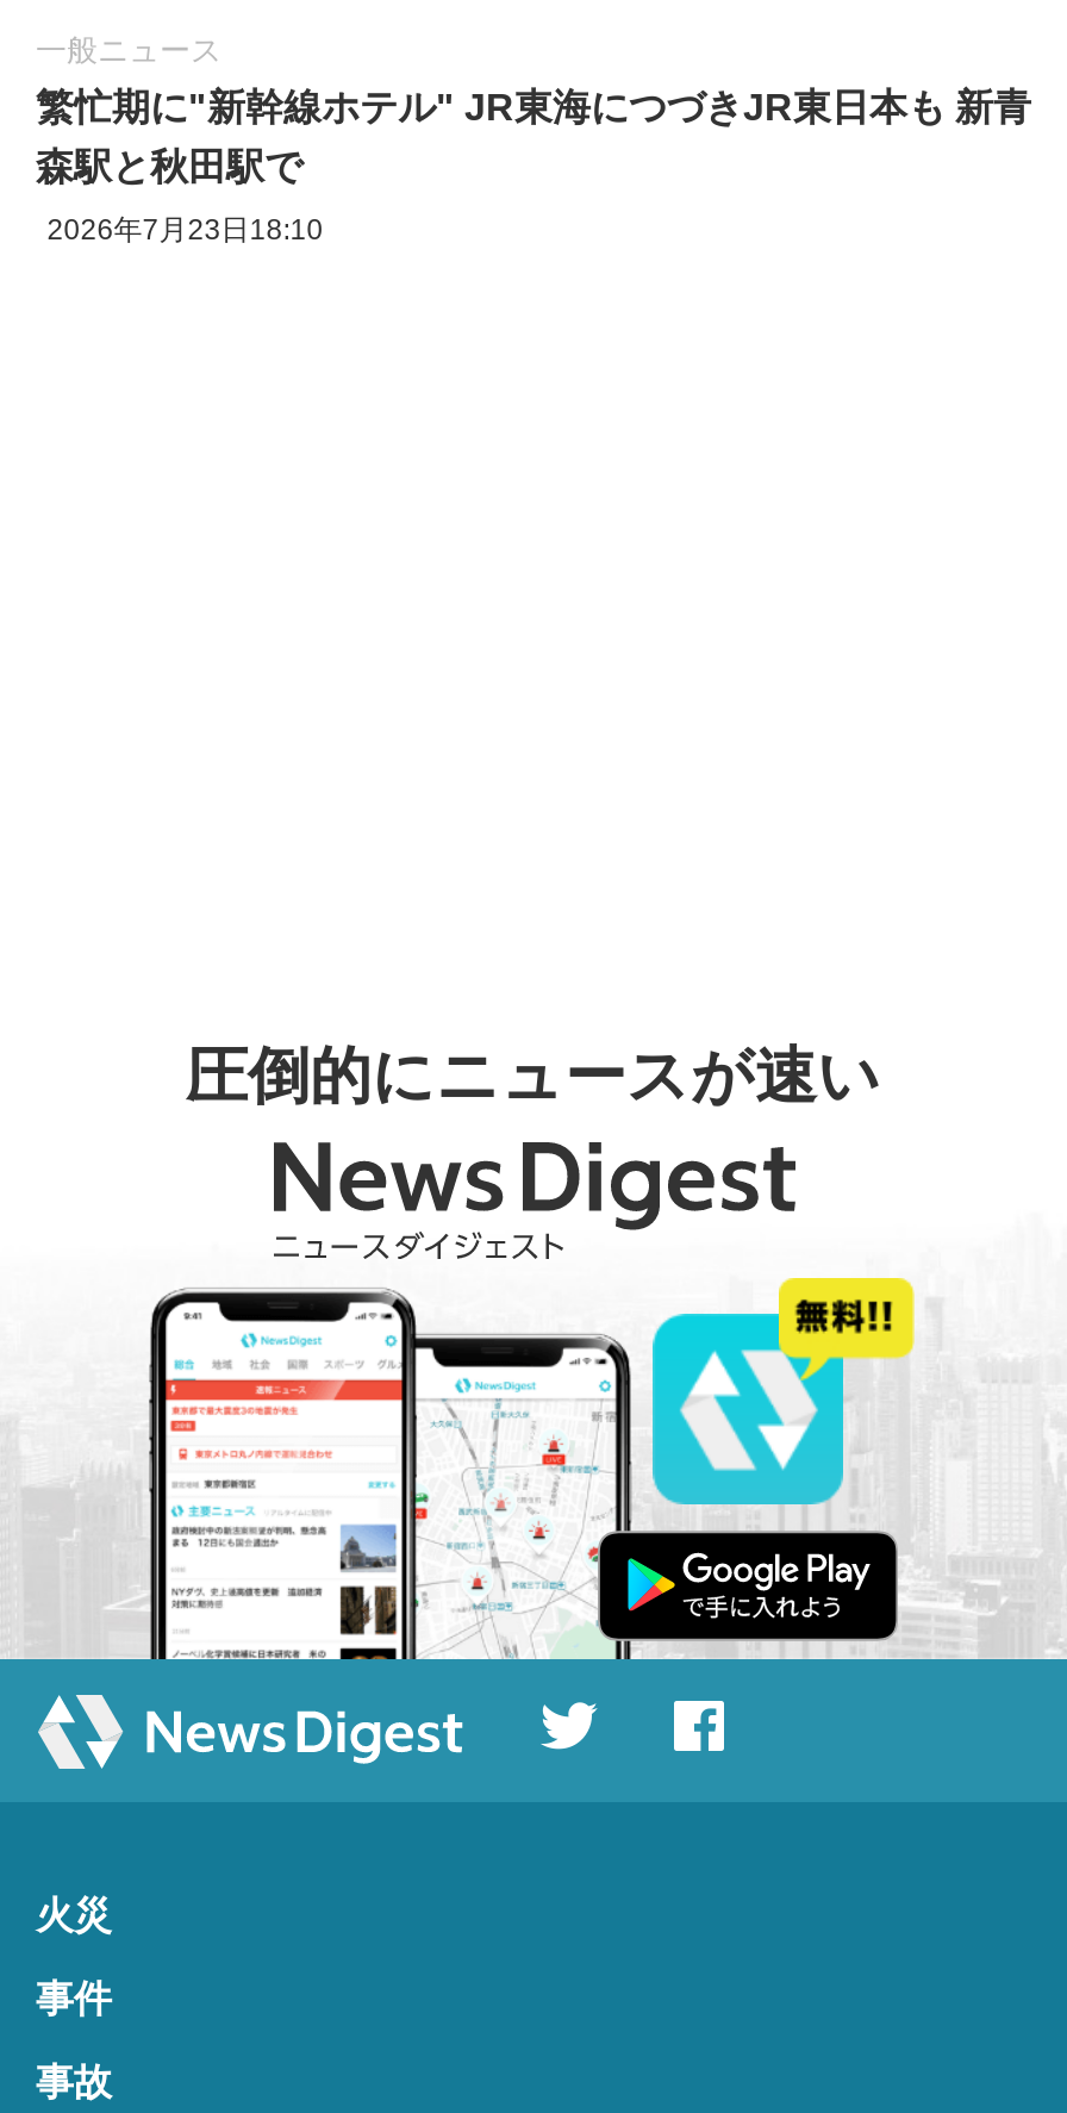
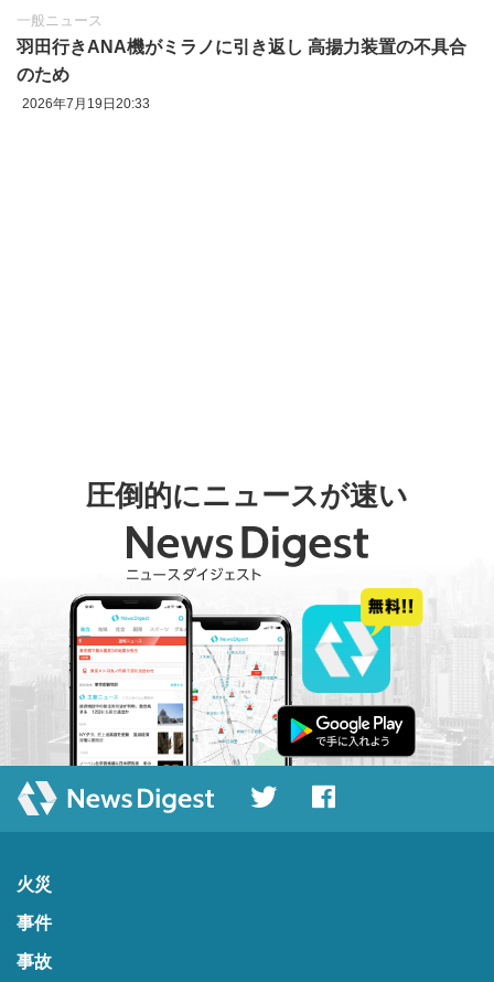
- 繁忙期に"新幹線ホテル" JR東海につづきJR東日本も 新青
+ 羽田行きANA機がミラノに引き返し 高揚力装置の不具合

- 森駅と秋田駅で
+ のため

- 2026年7月23日18:10
+ 2026年7月19日20:33
